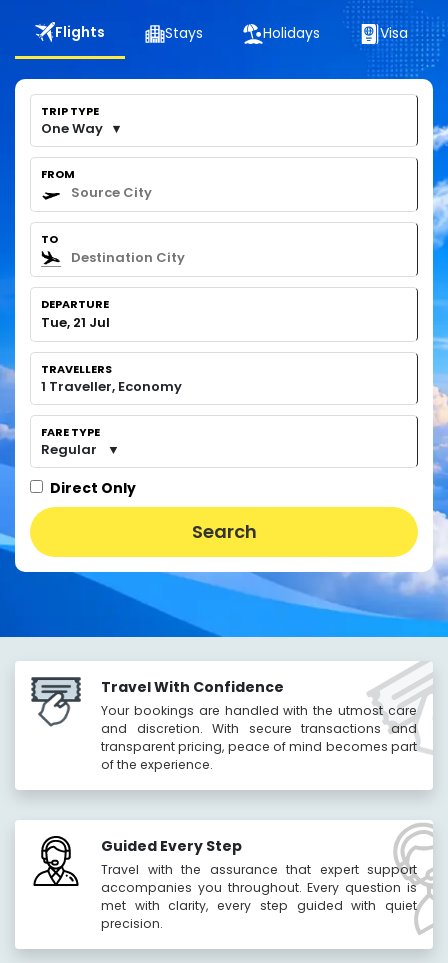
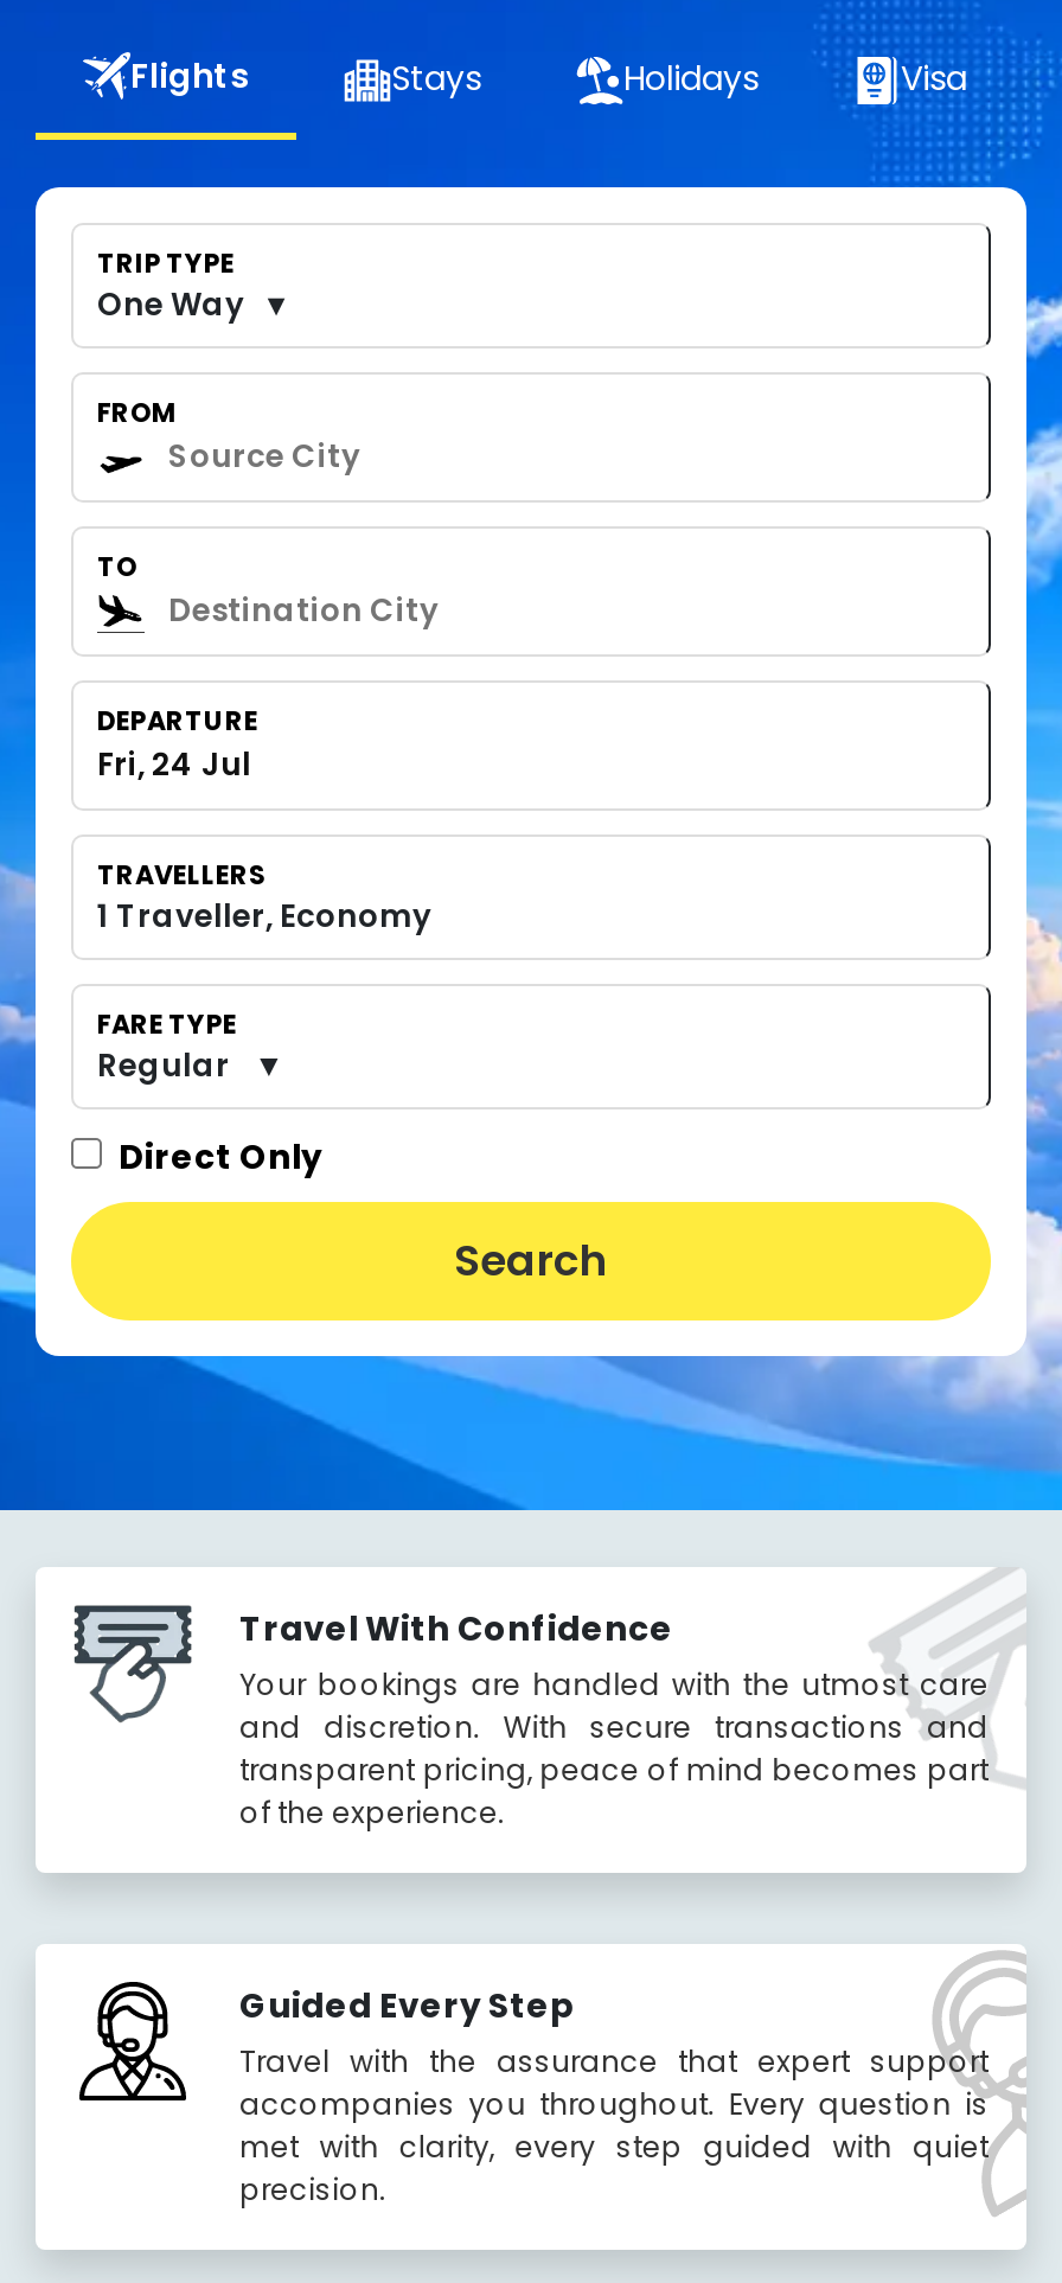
- Tue, 21 Jul
+ Fri, 24 Jul
